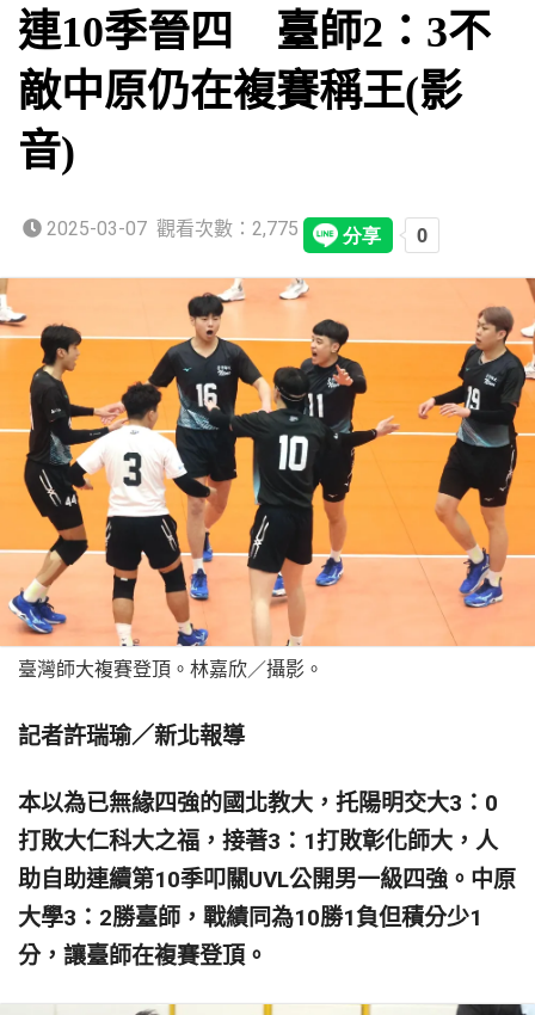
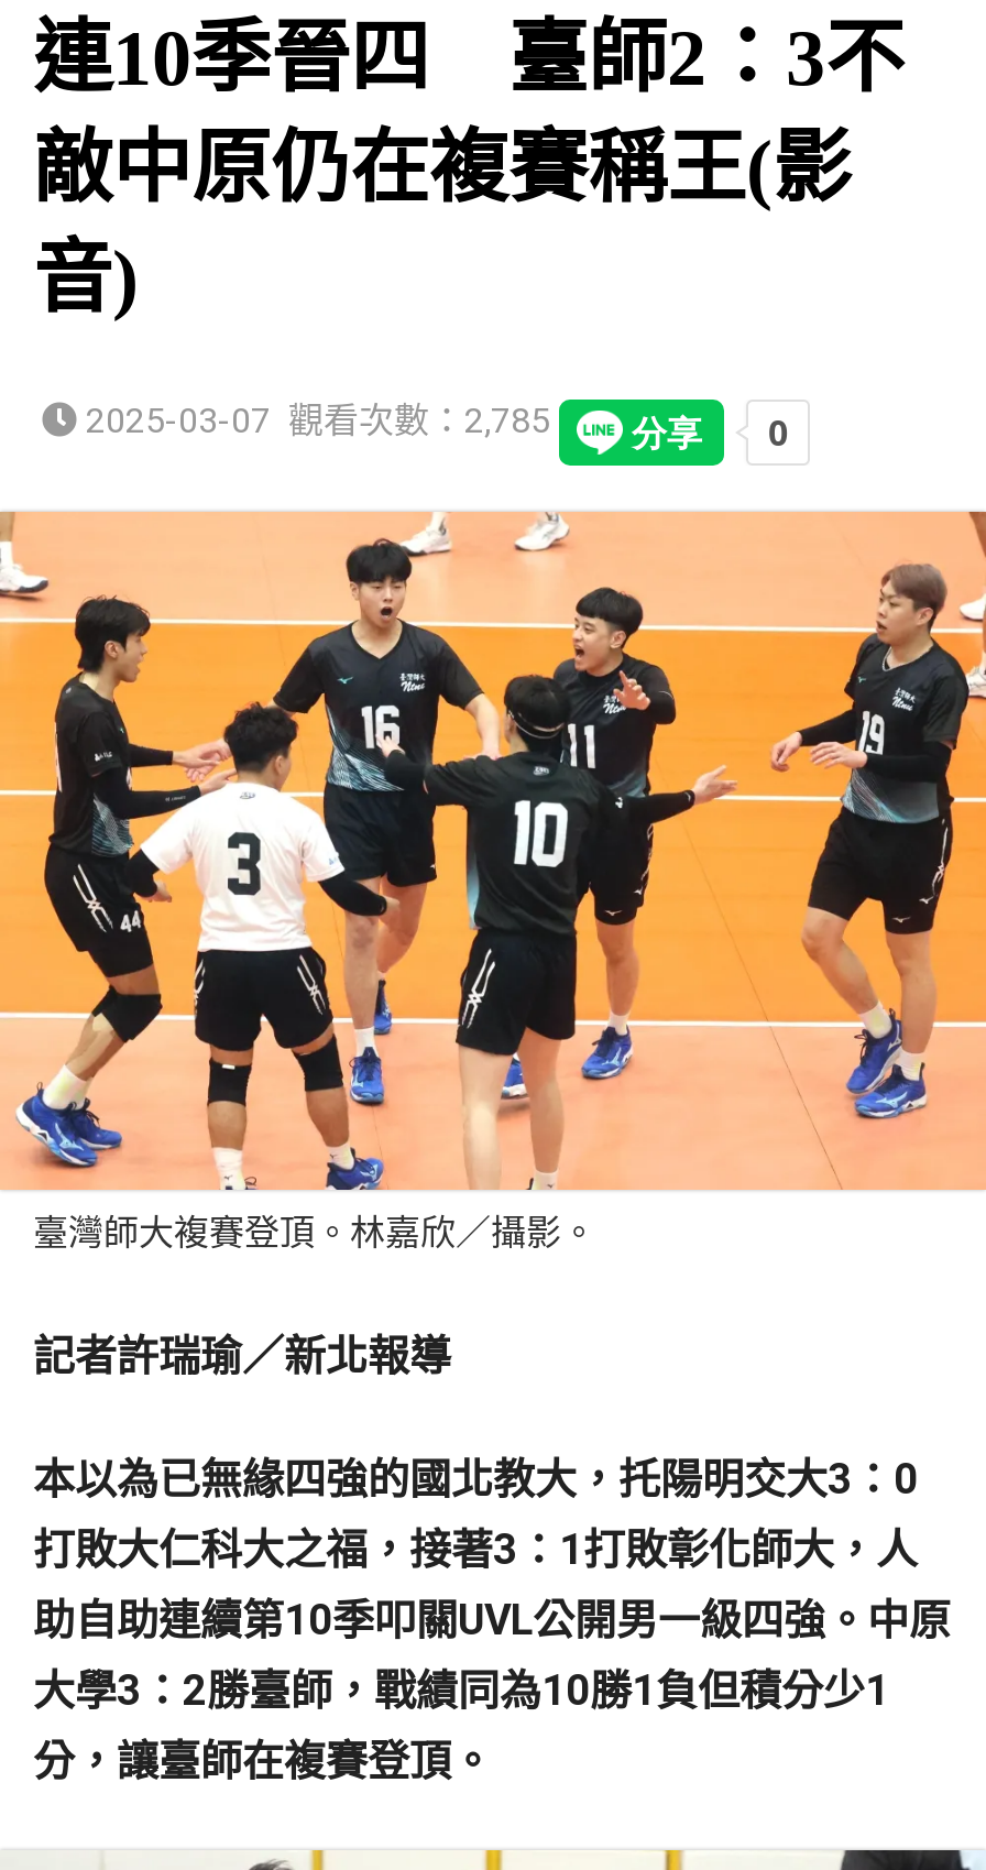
- 2025-03-07 觀看次數：2,775
+ 2025-03-07 觀看次數：2,785
